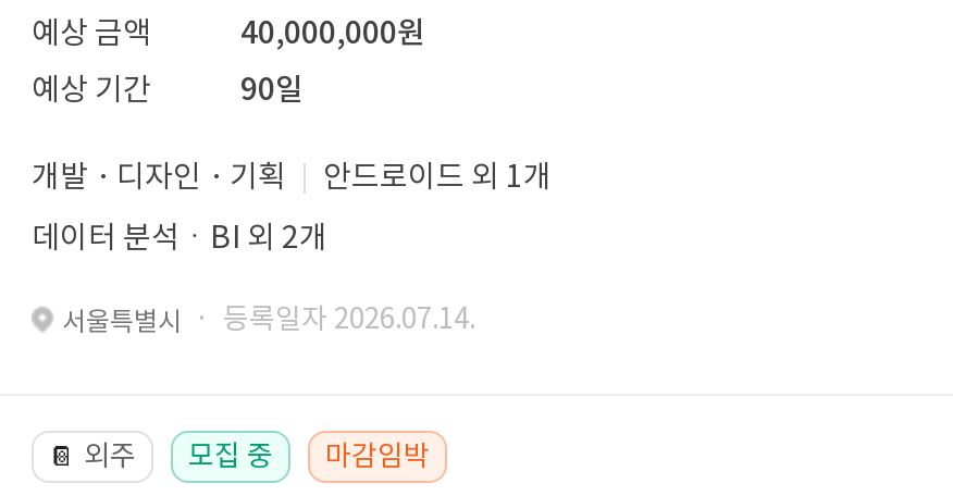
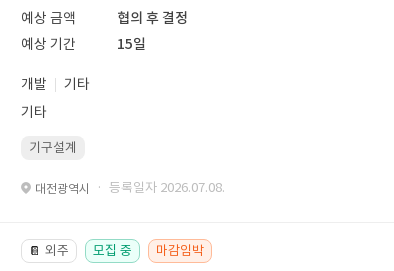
- 40,000,000원
+ 협의 후 결정

- 90일
- 개발 · 디자인 · 기획
- 안드로이드 외 1개
- 데이터 분석ㆍBI 외 2개
- 서울특별시 · 등록일자 2026.07.14.
+ 15일
+ 개발
+ 기타
+ 기타
+ 기구설계
+ 대전광역시 · 등록일자 2026.07.08.
